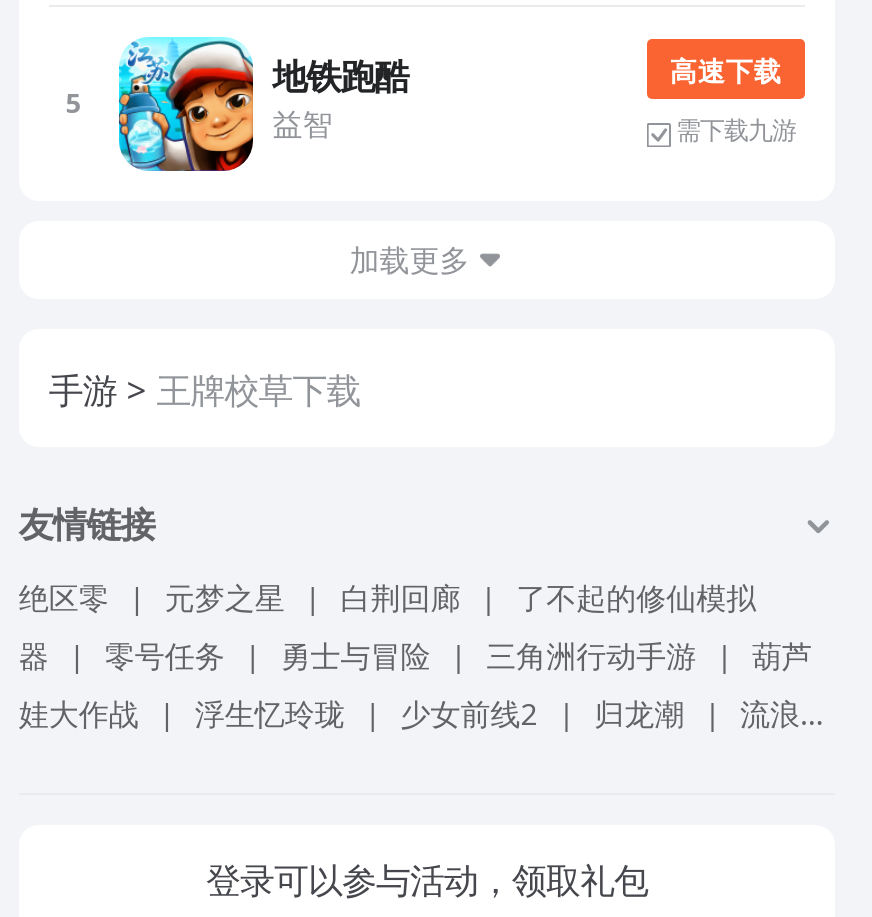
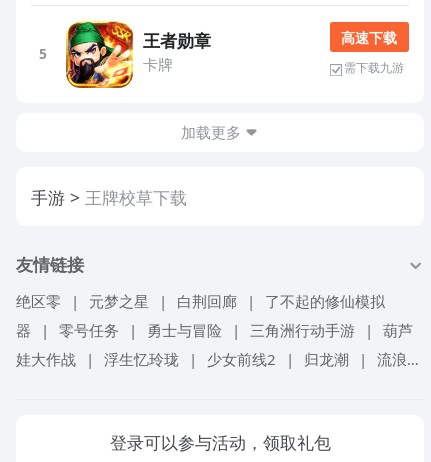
- [image]
- 地铁跑酷
- 益智
+ [image]
+ 王者勋章
+ 卡牌
